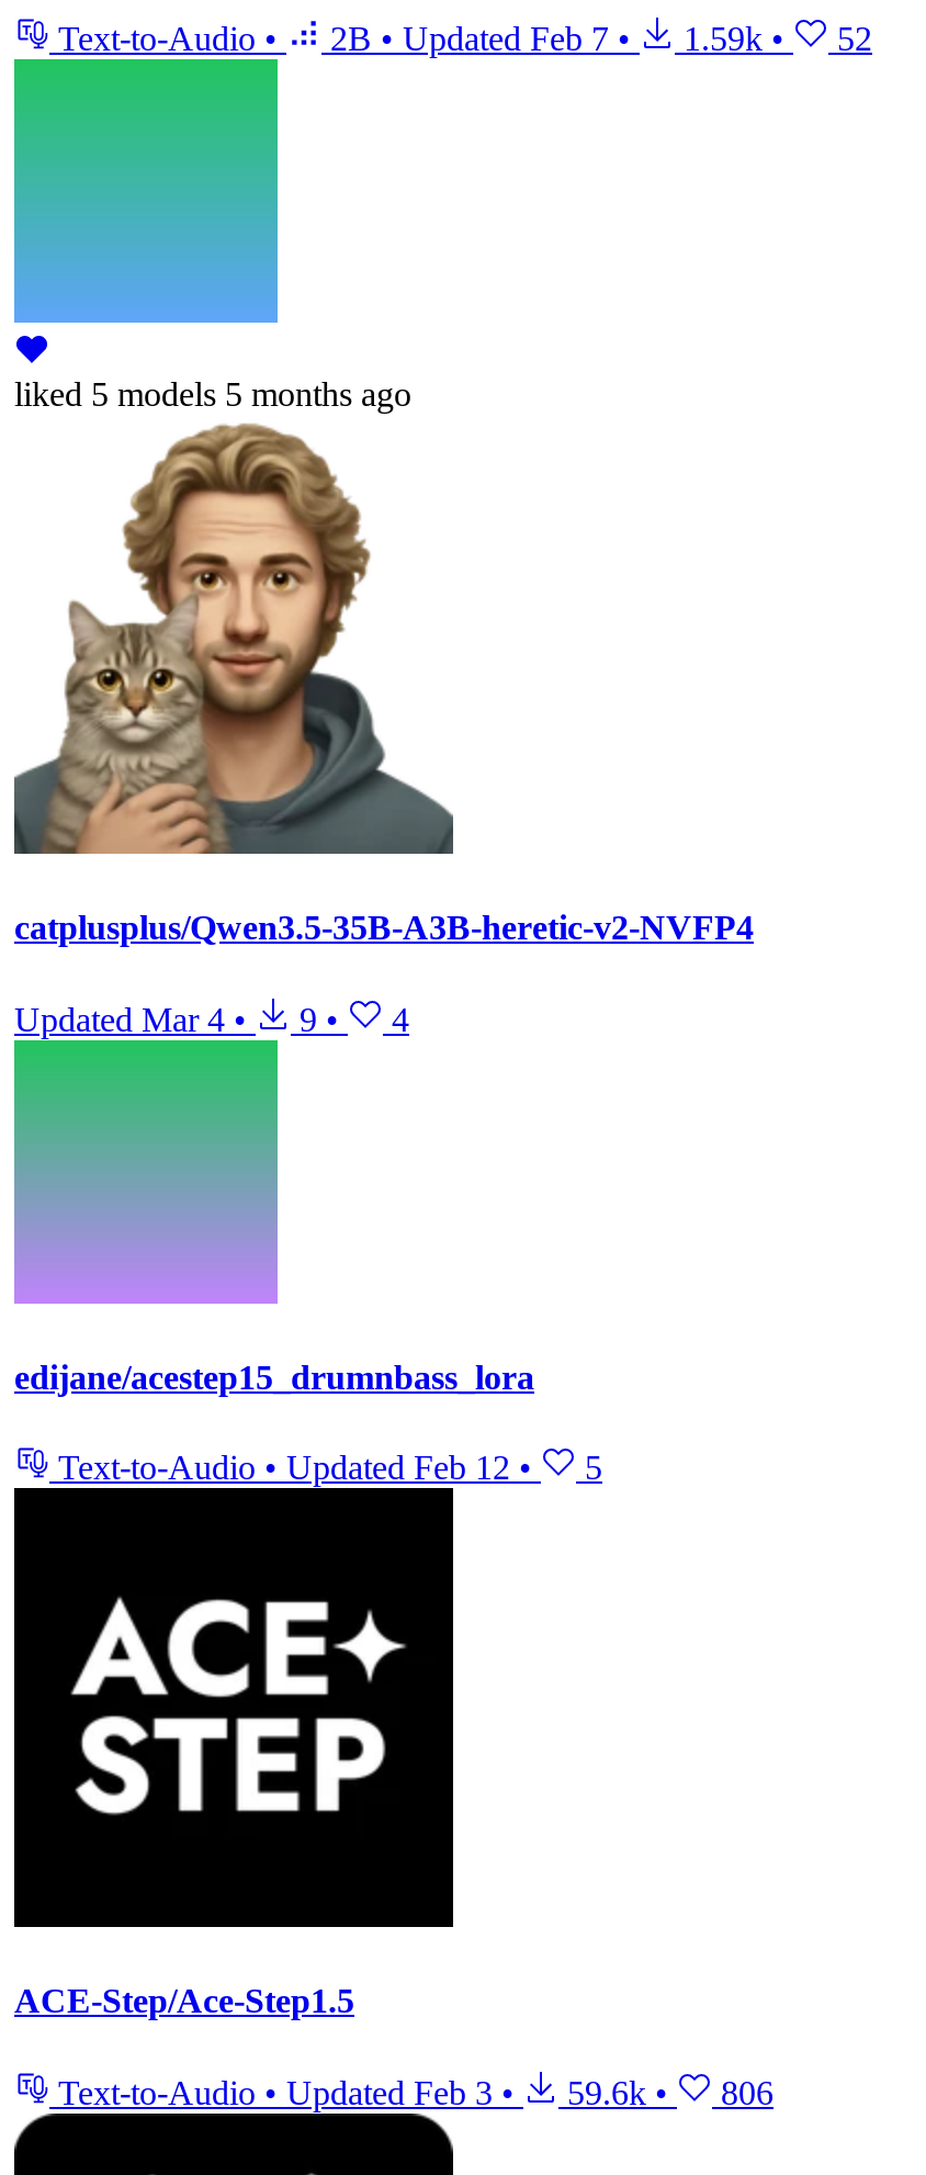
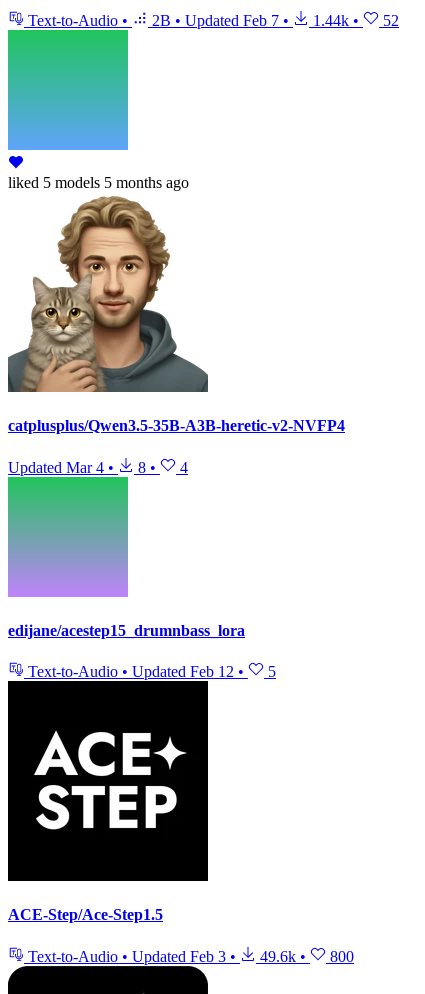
- Text-to-Audio • 2B • Updated Feb 7 • 1.59k • 52
+ Text-to-Audio • 2B • Updated Feb 7 • 1.44k • 52

- Updated Mar 4 • 9 • 4
+ Updated Mar 4 • 8 • 4

- 59.6k •
- 806
+ 49.6k •
+ 800
